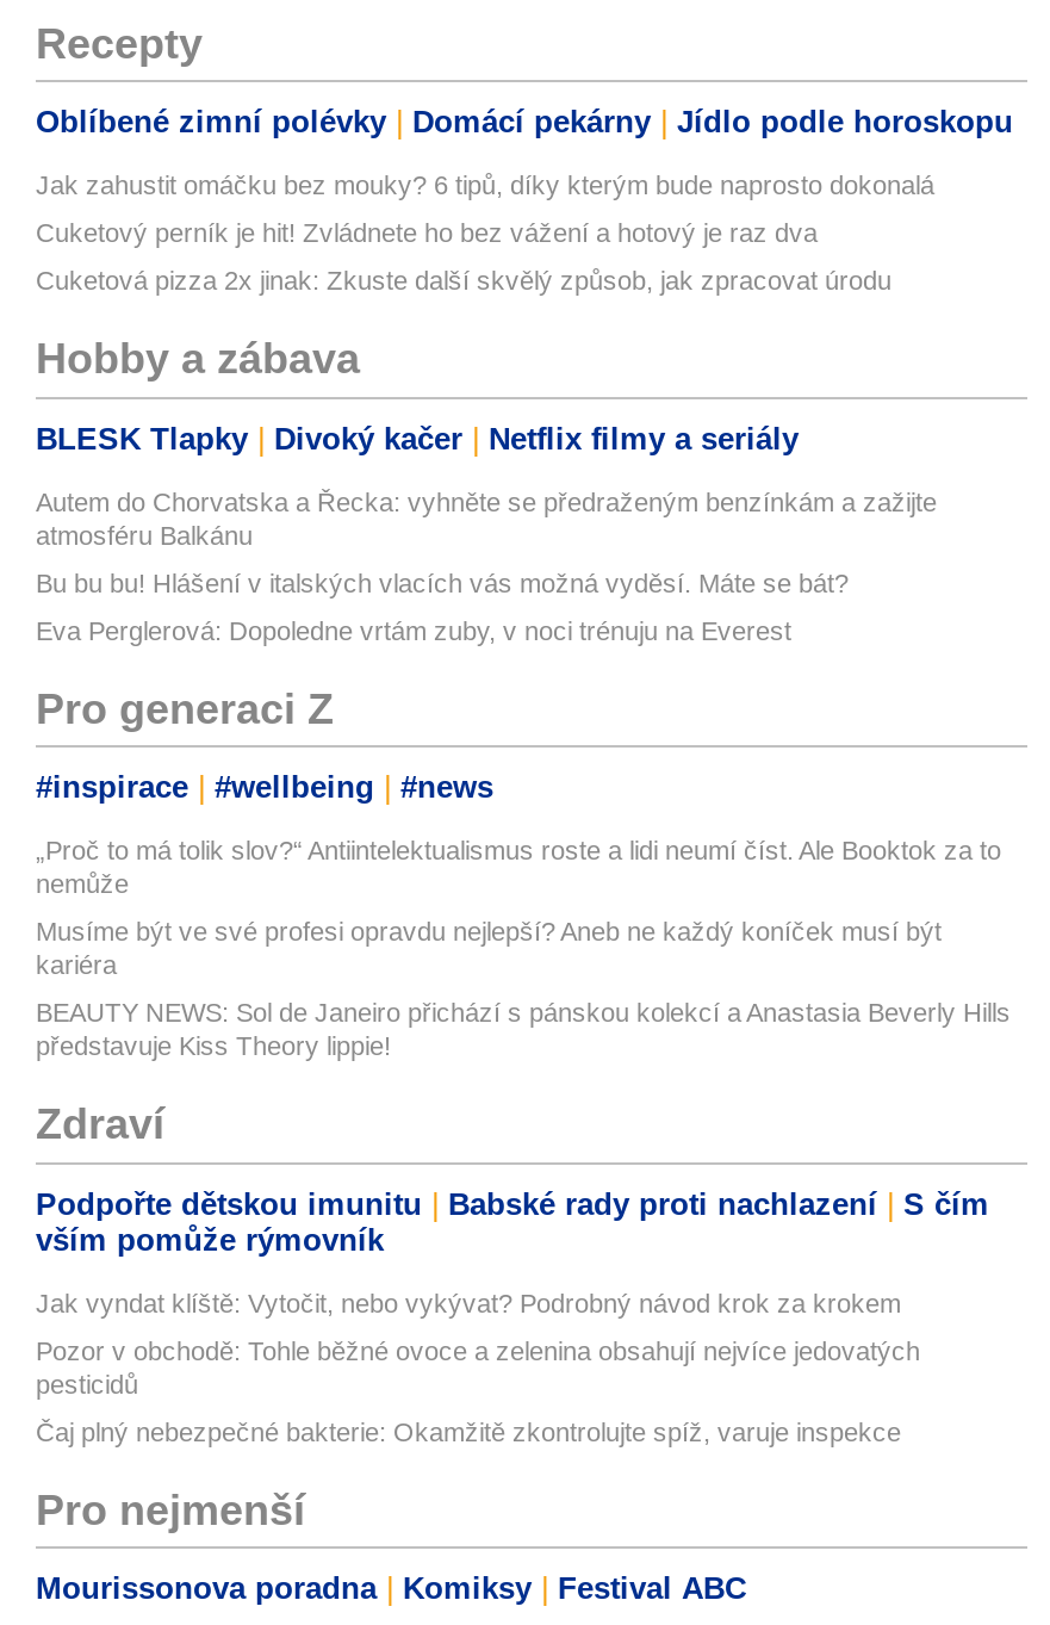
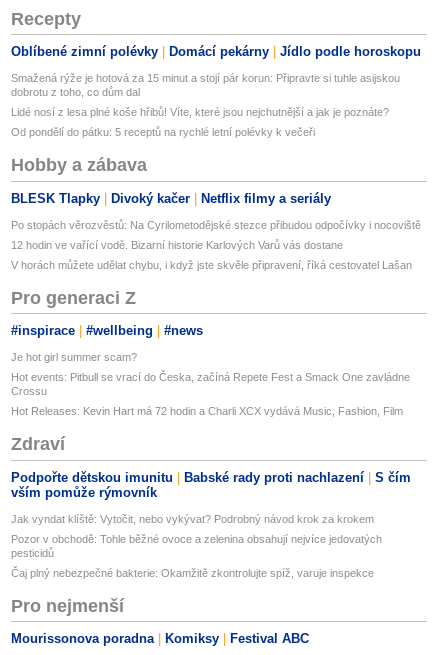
- Jak zahustit omáčku bez mouky? 6 tipů, díky kterým bude naprosto dokonalá
+ Smažená rýže je hotová za 15 minut a stojí pár korun: Připravte si tuhle asijskou
+ dobrotu z toho, co dům dal

- Cuketový perník je hit! Zvládnete ho bez vážení a hotový je raz dva
+ Lidé nosí z lesa plné koše hřibů! Víte, které jsou nejchutnější a jak je poznáte?

- Cuketová pizza 2x jinak: Zkuste další skvělý způsob, jak zpracovat úrodu
+ Od pondělí do pátku: 5 receptů na rychlé letní polévky k večeři

- Autem do Chorvatska a Řecka: vyhněte se předraženým benzínkám a zažijte
- atmosféru Balkánu
+ Po stopách věrozvěstů: Na Cyrilometodějské stezce přibudou odpočívky i nocoviště

- Bu bu bu! Hlášení v italských vlacích vás možná vyděsí. Máte se bát?
+ 12 hodin ve vařící vodě. Bizarní historie Karlových Varů vás dostane

- Eva Perglerová: Dopoledne vrtám zuby, v noci trénuju na Everest
+ V horách můžete udělat chybu, i když jste skvěle připravení, říká cestovatel Lašan

- „Proč to má tolik slov?“ Antiintelektualismus roste a lidi neumí číst. Ale Booktok za to
- nemůže
+ Je hot girl summer scam?

- Musíme být ve své profesi opravdu nejlepší? Aneb ne každý koníček musí být
- kariéra
+ Hot events: Pitbull se vrací do Česka, začíná Repete Fest a Smack One zavládne
+ Crossu

- BEAUTY NEWS: Sol de Janeiro přichází s pánskou kolekcí a Anastasia Beverly Hills
- představuje Kiss Theory lippie!
+ Hot Releases: Kevin Hart má 72 hodin a Charli XCX vydává Music, Fashion, Film
